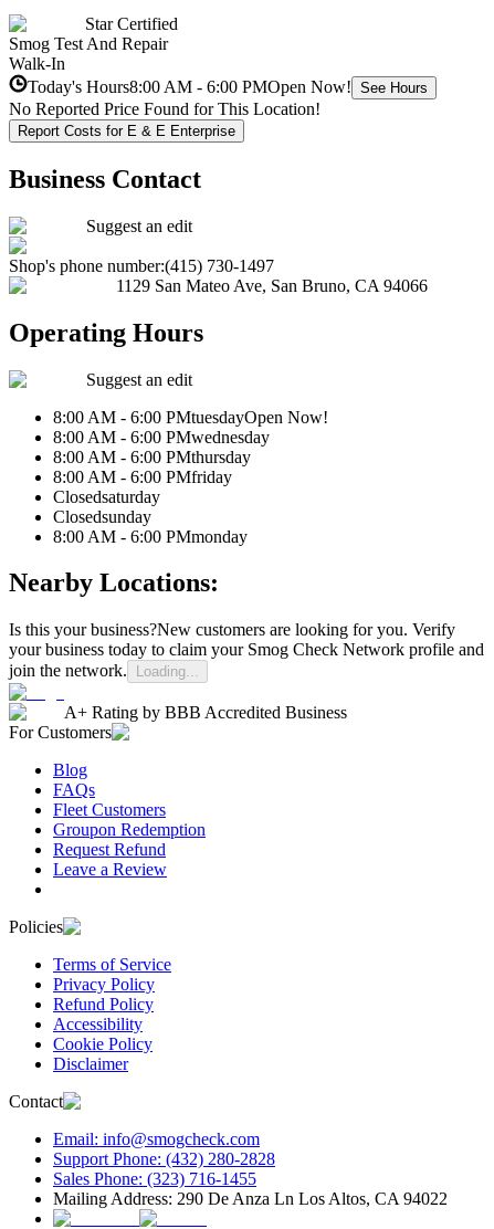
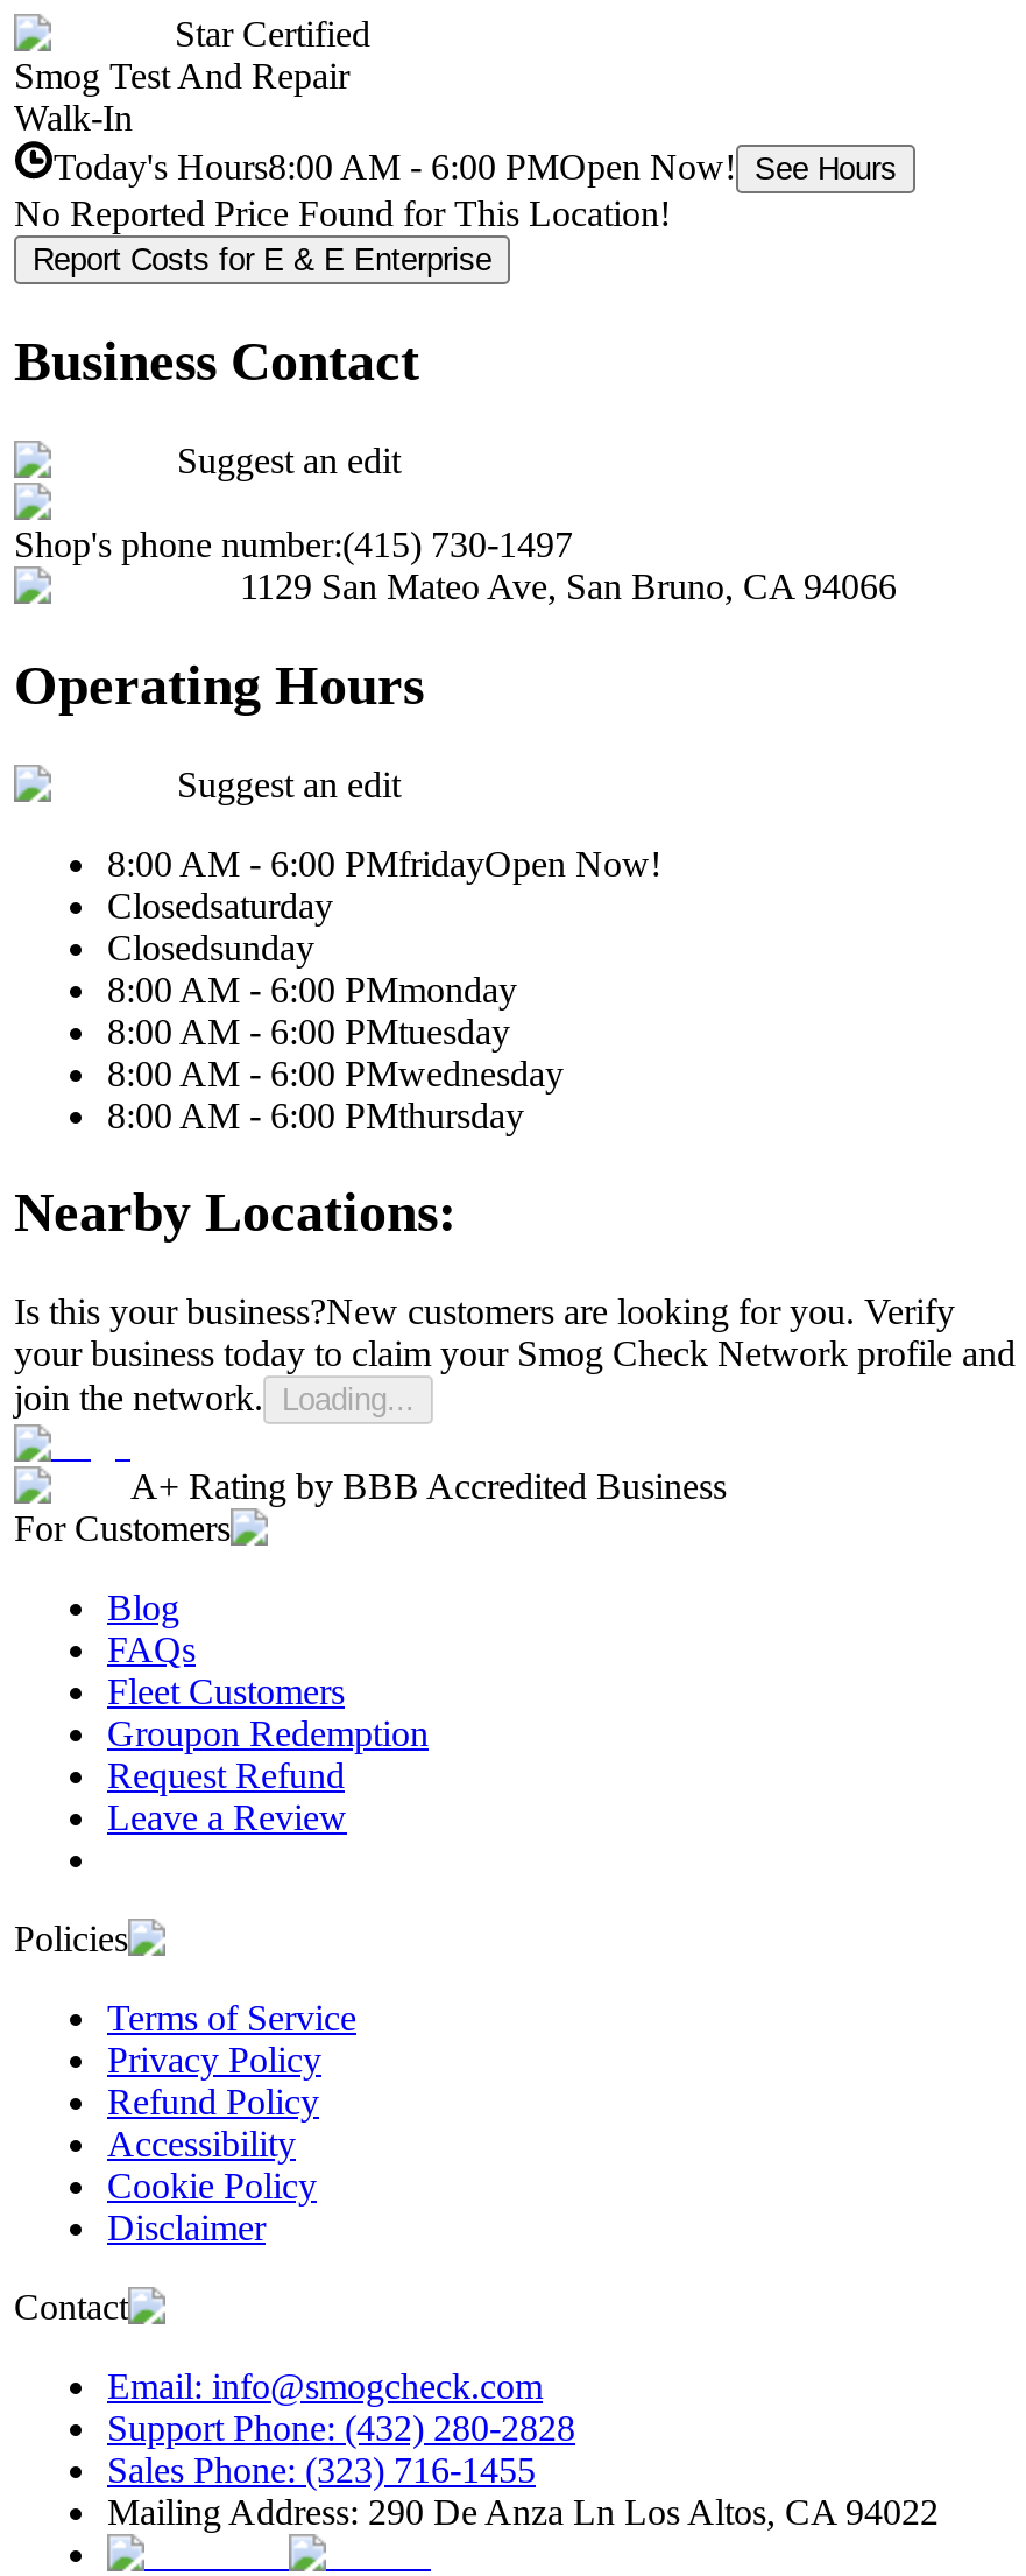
- 8:00 AM - 6:00 PMtuesdayOpen Now!
- 8:00 AM - 6:00 PMfriday
+ 8:00 AM - 6:00 PMfridayOpen Now!

moved down: 8:00 AM - 6:00 PMwednesday | 8:00 AM - 6:00 PMthursday

moved up: Closedsaturday | Closedsunday | 8:00 AM - 6:00 PMmonday

+ 8:00 AM - 6:00 PMtuesday
